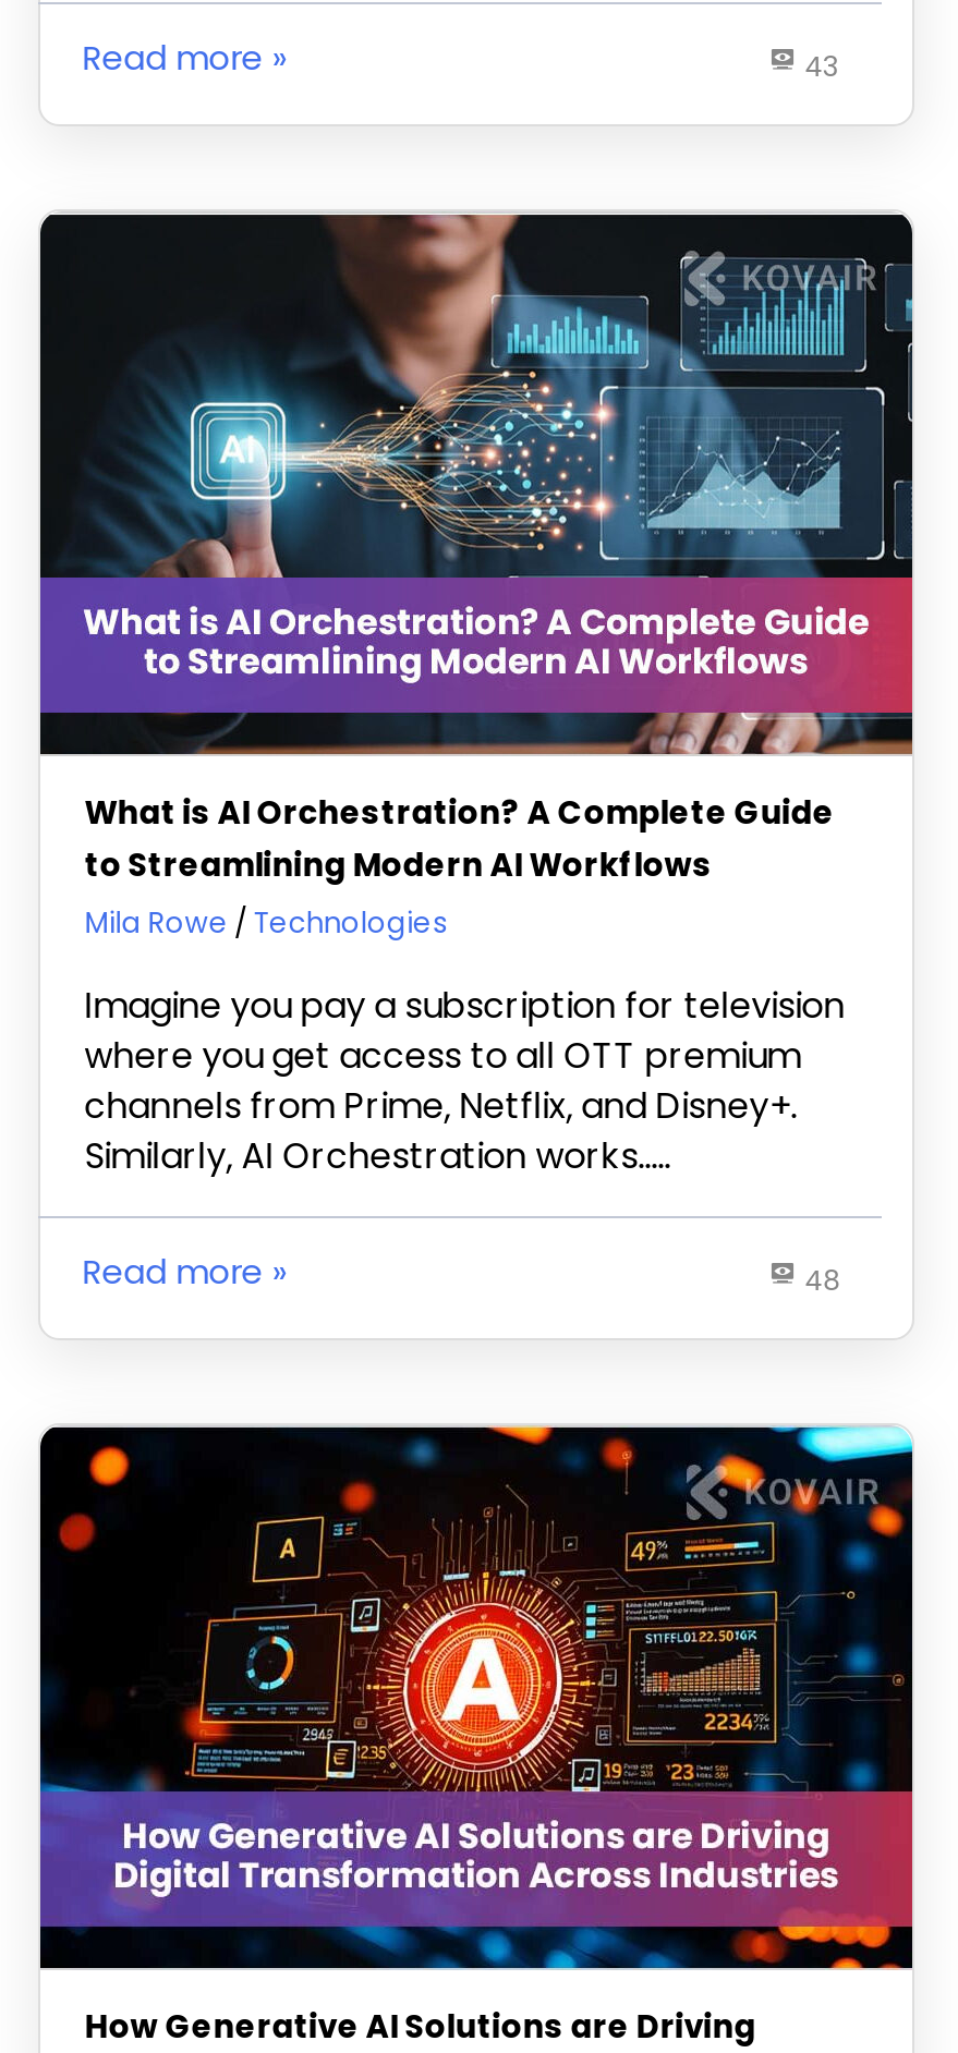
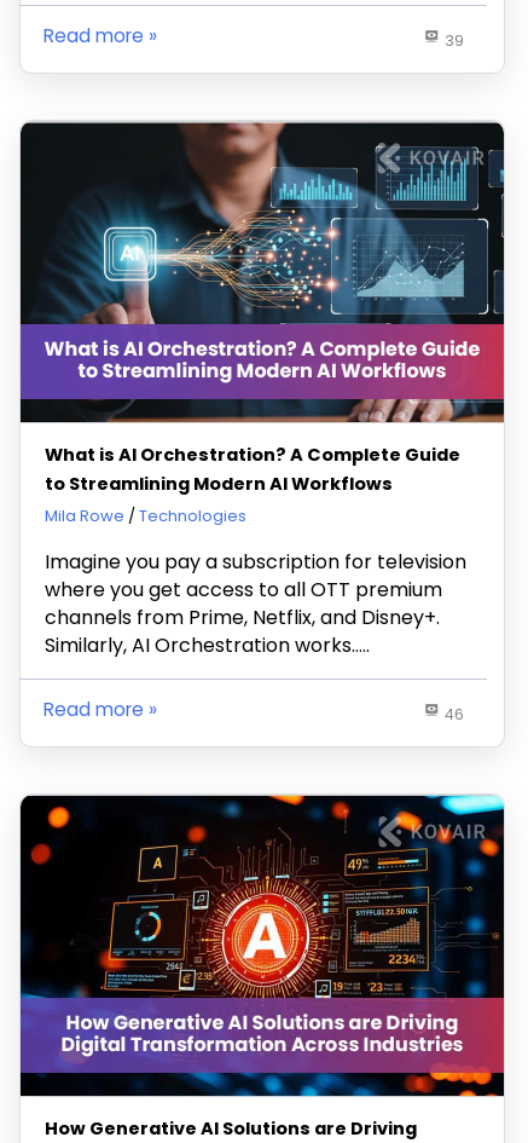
- 43
+ 39

- 48
+ 46
